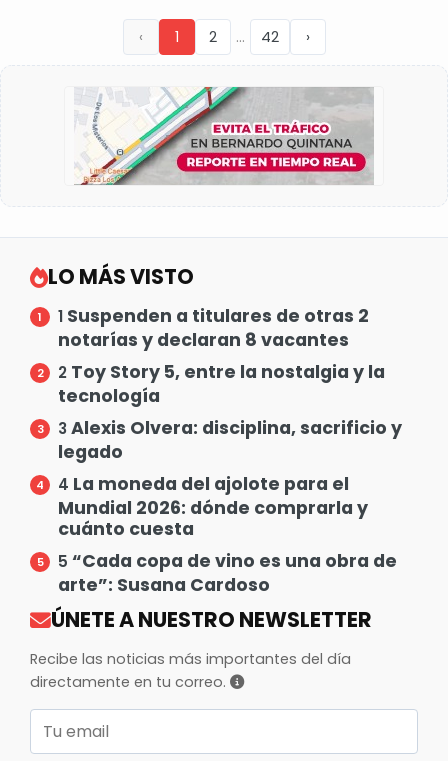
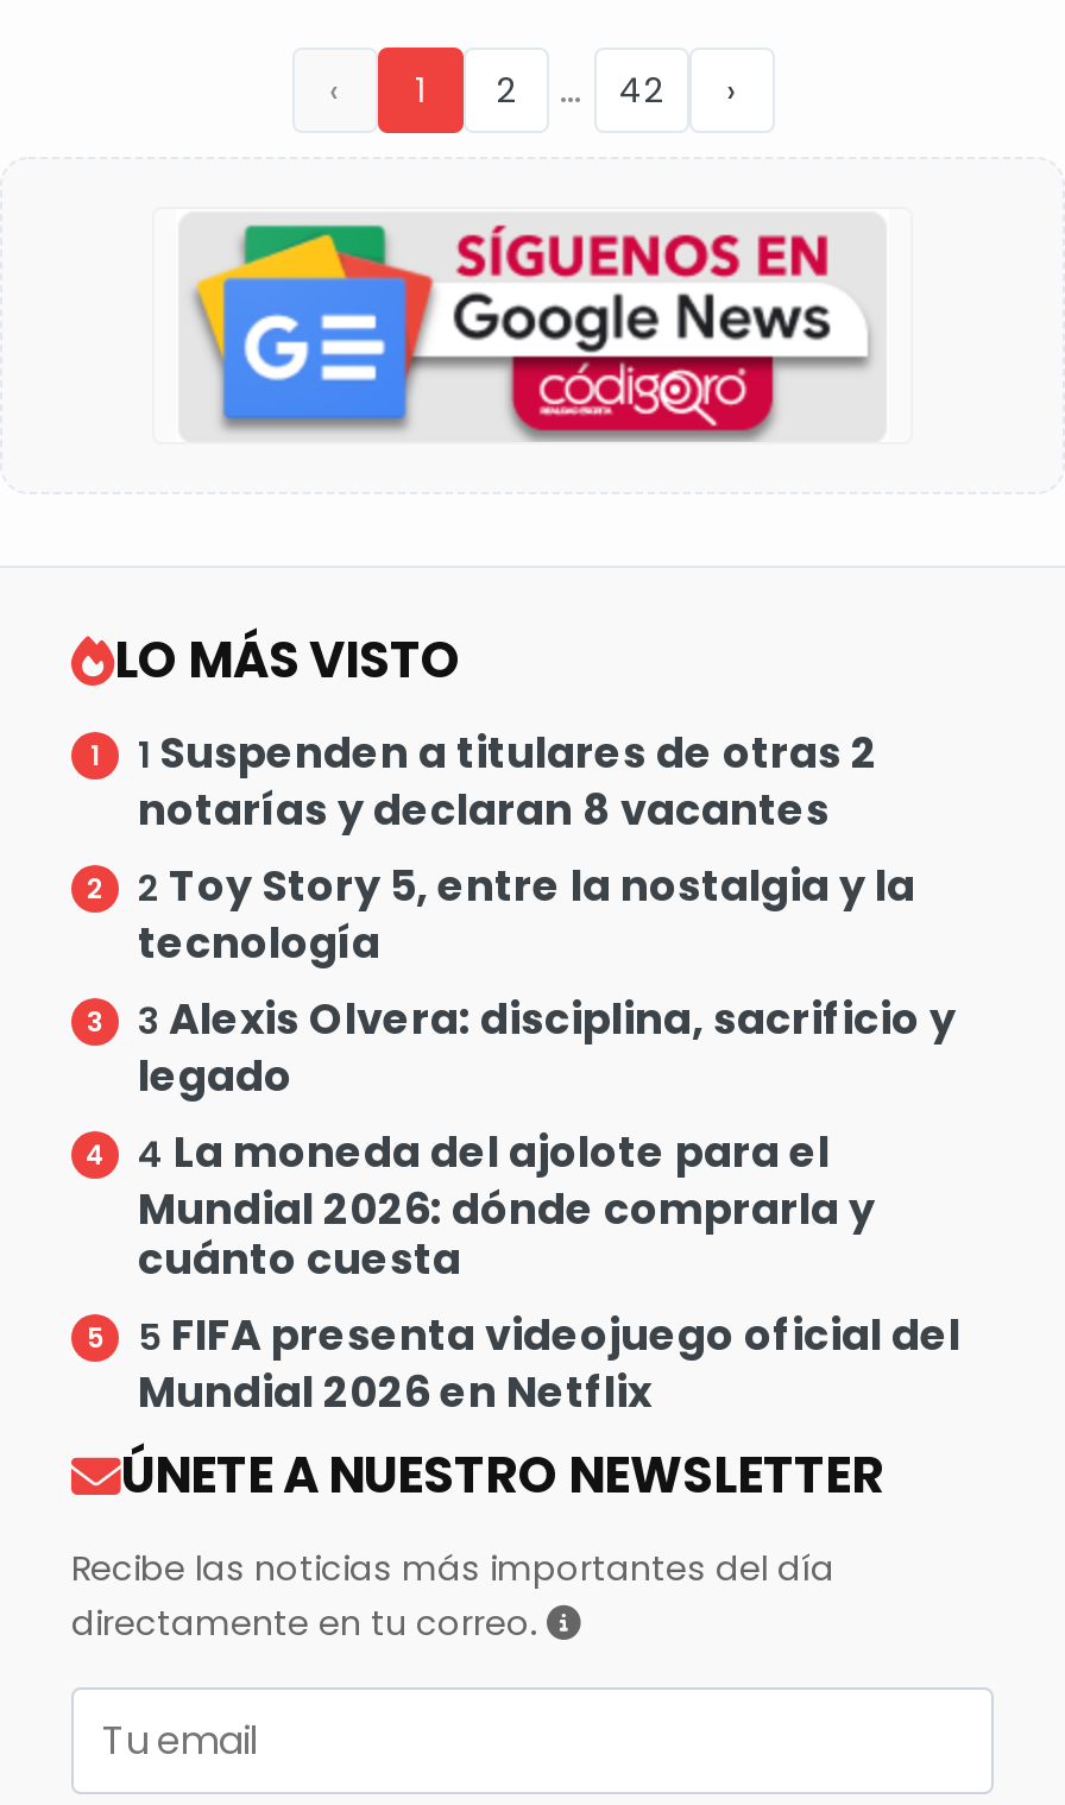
- [image]
+ [image]

- 5 “Cada copa de vino es una obra de
- arte”: Susana Cardoso
+ 5 FIFA presenta videojuego oficial del
+ Mundial 2026 en Netflix
